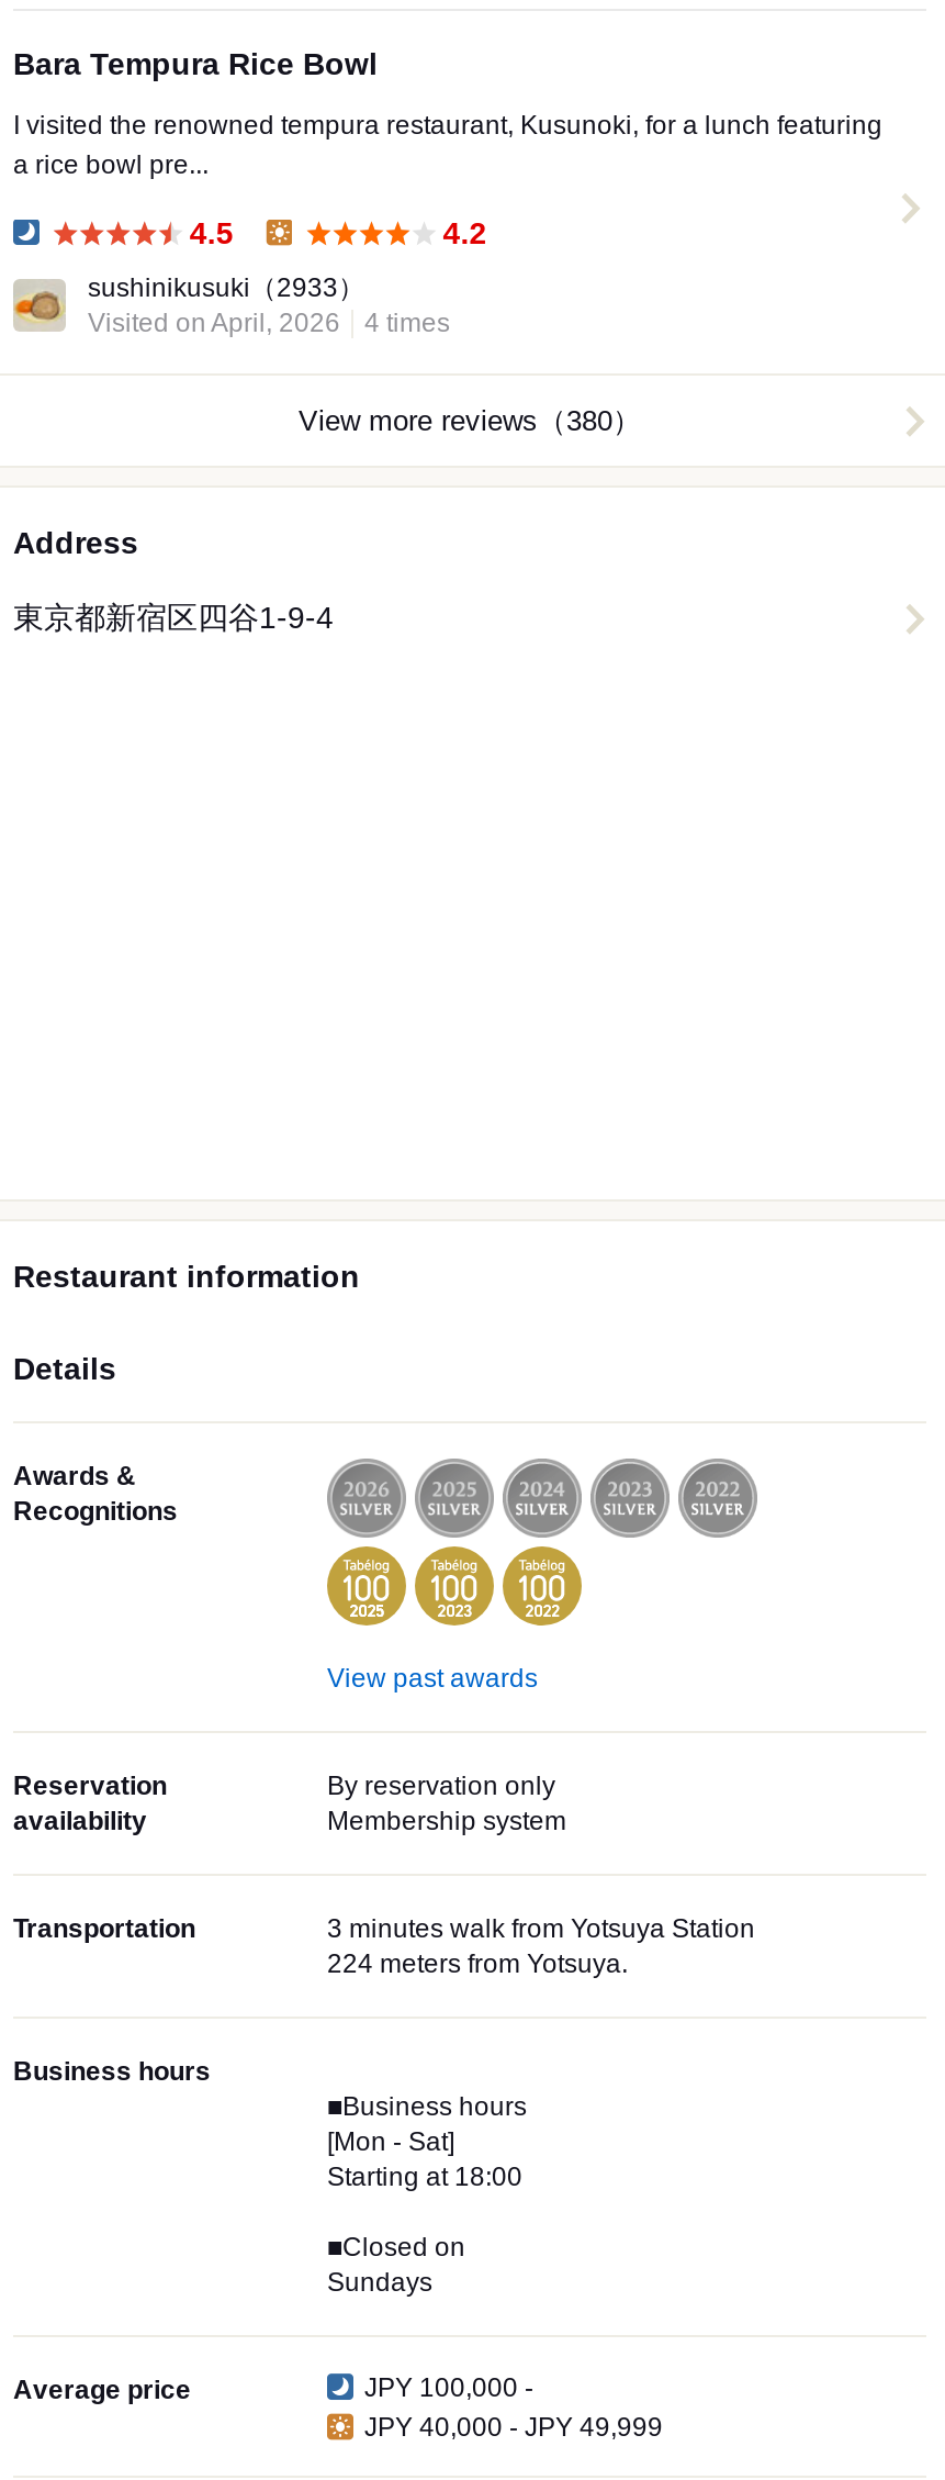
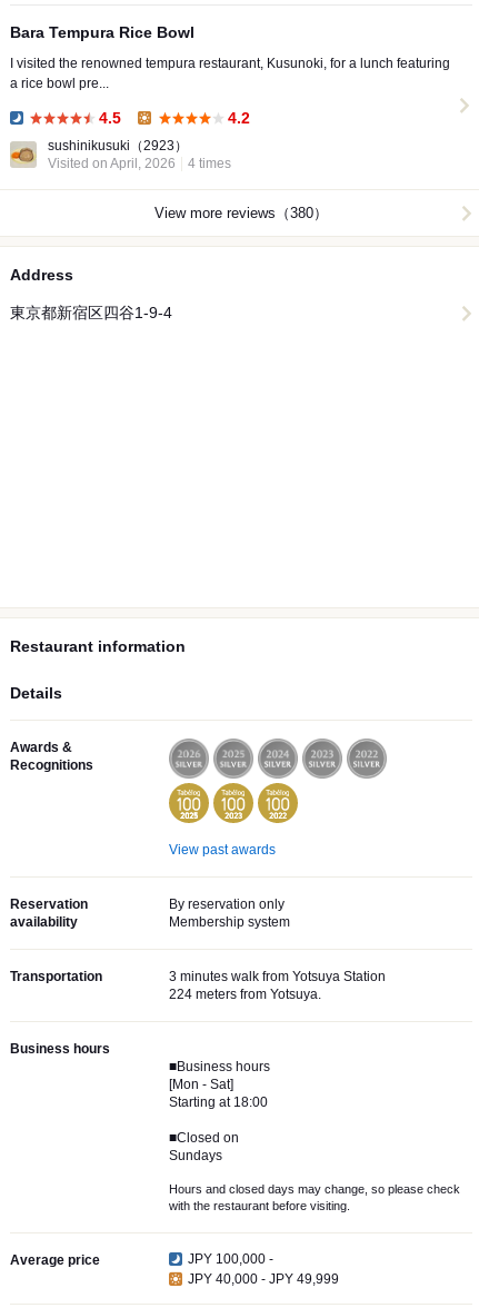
- sushinikusuki（2933）
+ sushinikusuki（2923）

+ Hours and closed days may change, so please check
+ with the restaurant before visiting.
